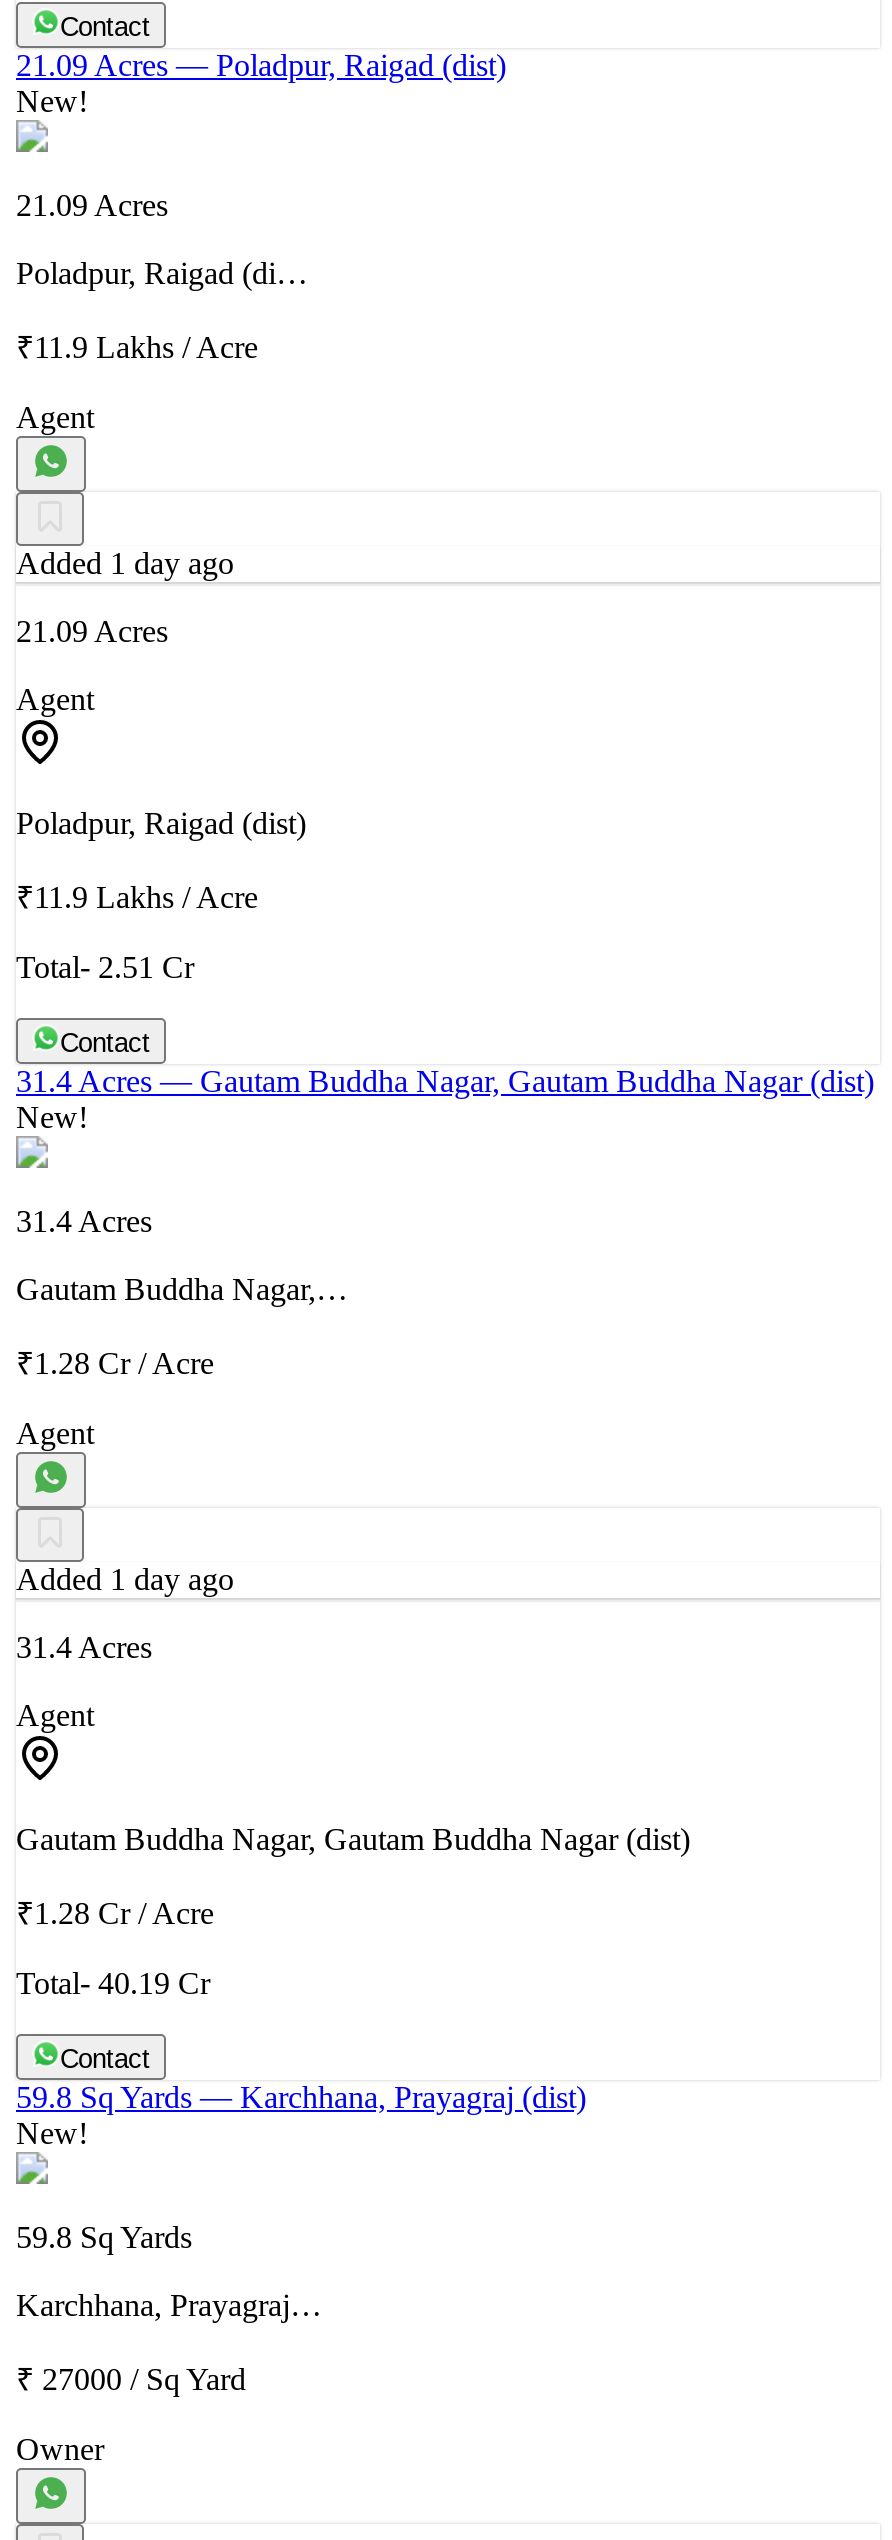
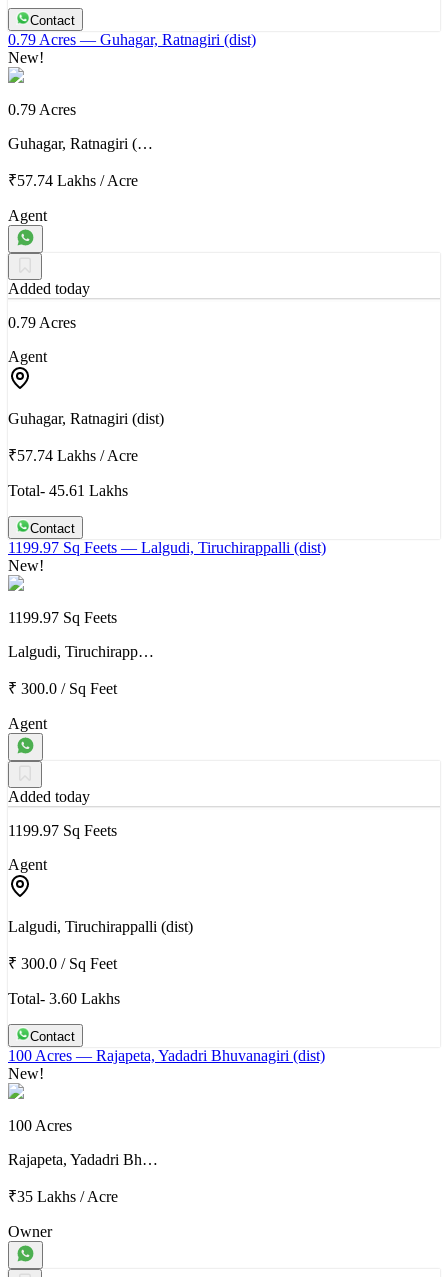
- 21.09 Acres — Poladpur, Raigad (dist)
+ 0.79 Acres — Guhagar, Ratnagiri (dist)

- 21.09 Acres
+ 0.79 Acres

- Poladpur, Raigad (di…
+ Guhagar, Ratnagiri (…

- ₹11.9 Lakhs / Acre
+ ₹57.74 Lakhs / Acre

- Added 1 day ago
+ Added today

- 21.09 Acres
+ 0.79 Acres

- Poladpur, Raigad (dist)
+ Guhagar, Ratnagiri (dist)

- ₹11.9 Lakhs / Acre
+ ₹57.74 Lakhs / Acre

- Total- 2.51 Cr
+ Total- 45.61 Lakhs

- 31.4 Acres— Gautam Buddha Nagar, Gautam Buddha Nagar (dist)
+ 1199.97 Sq Feets— Lalgudi, Tiruchirappalli (dist)

- 31.4 Acres
+ 1199.97 Sq Feets

- Gautam Buddha Nagar,…
+ Lalgudi, Tiruchirapp…

- ₹1.28 Cr / Acre
+ ₹ 300.0 / Sq Feet

- Added 1 day ago
+ Added today

- 31.4 Acres
+ 1199.97 Sq Feets

- Gautam Buddha Nagar, Gautam Buddha Nagar (dist)
+ Lalgudi, Tiruchirappalli (dist)

- ₹1.28 Cr / Acre
+ ₹ 300.0 / Sq Feet

- Total- 40.19 Cr
+ Total- 3.60 Lakhs

- 59.8 Sq Yards — Karchhana, Prayagraj (dist)
+ 100 Acres — Rajapeta, Yadadri Bhuvanagiri (dist)

- 59.8 Sq Yards
+ 100 Acres

- Karchhana, Prayagraj…
+ Rajapeta, Yadadri Bh…

- ₹ 27000 / Sq Yard
+ ₹35 Lakhs / Acre
